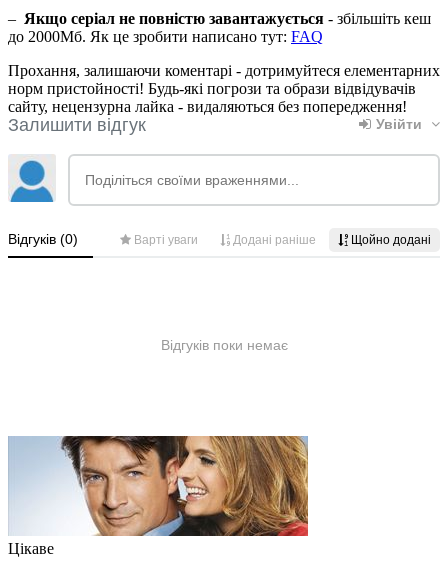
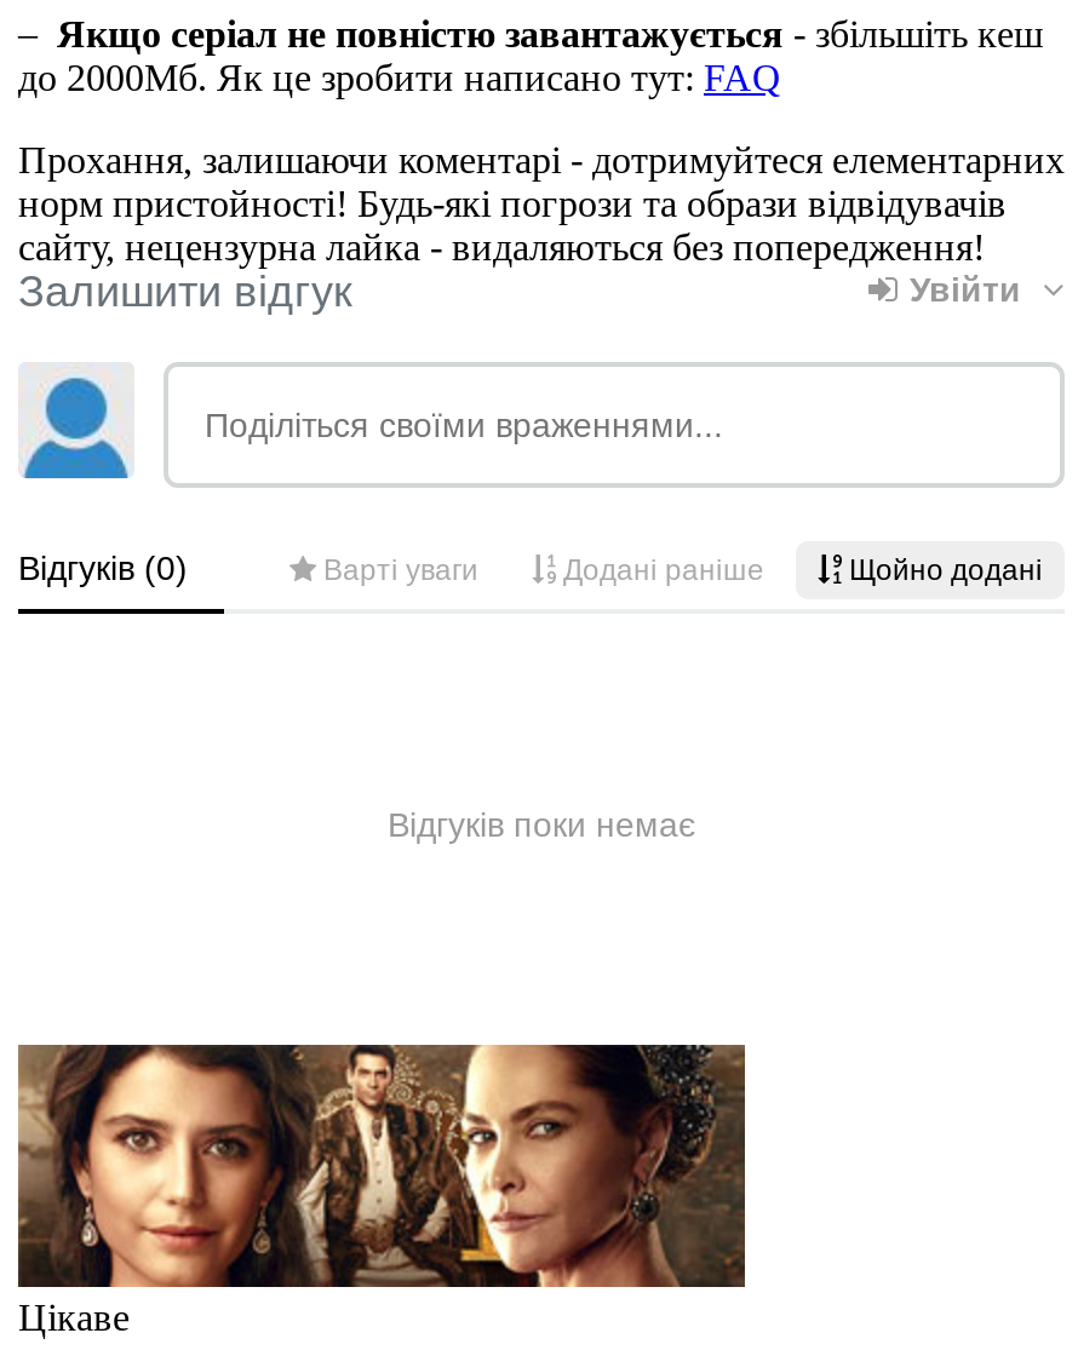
- [image]
+ [image]
